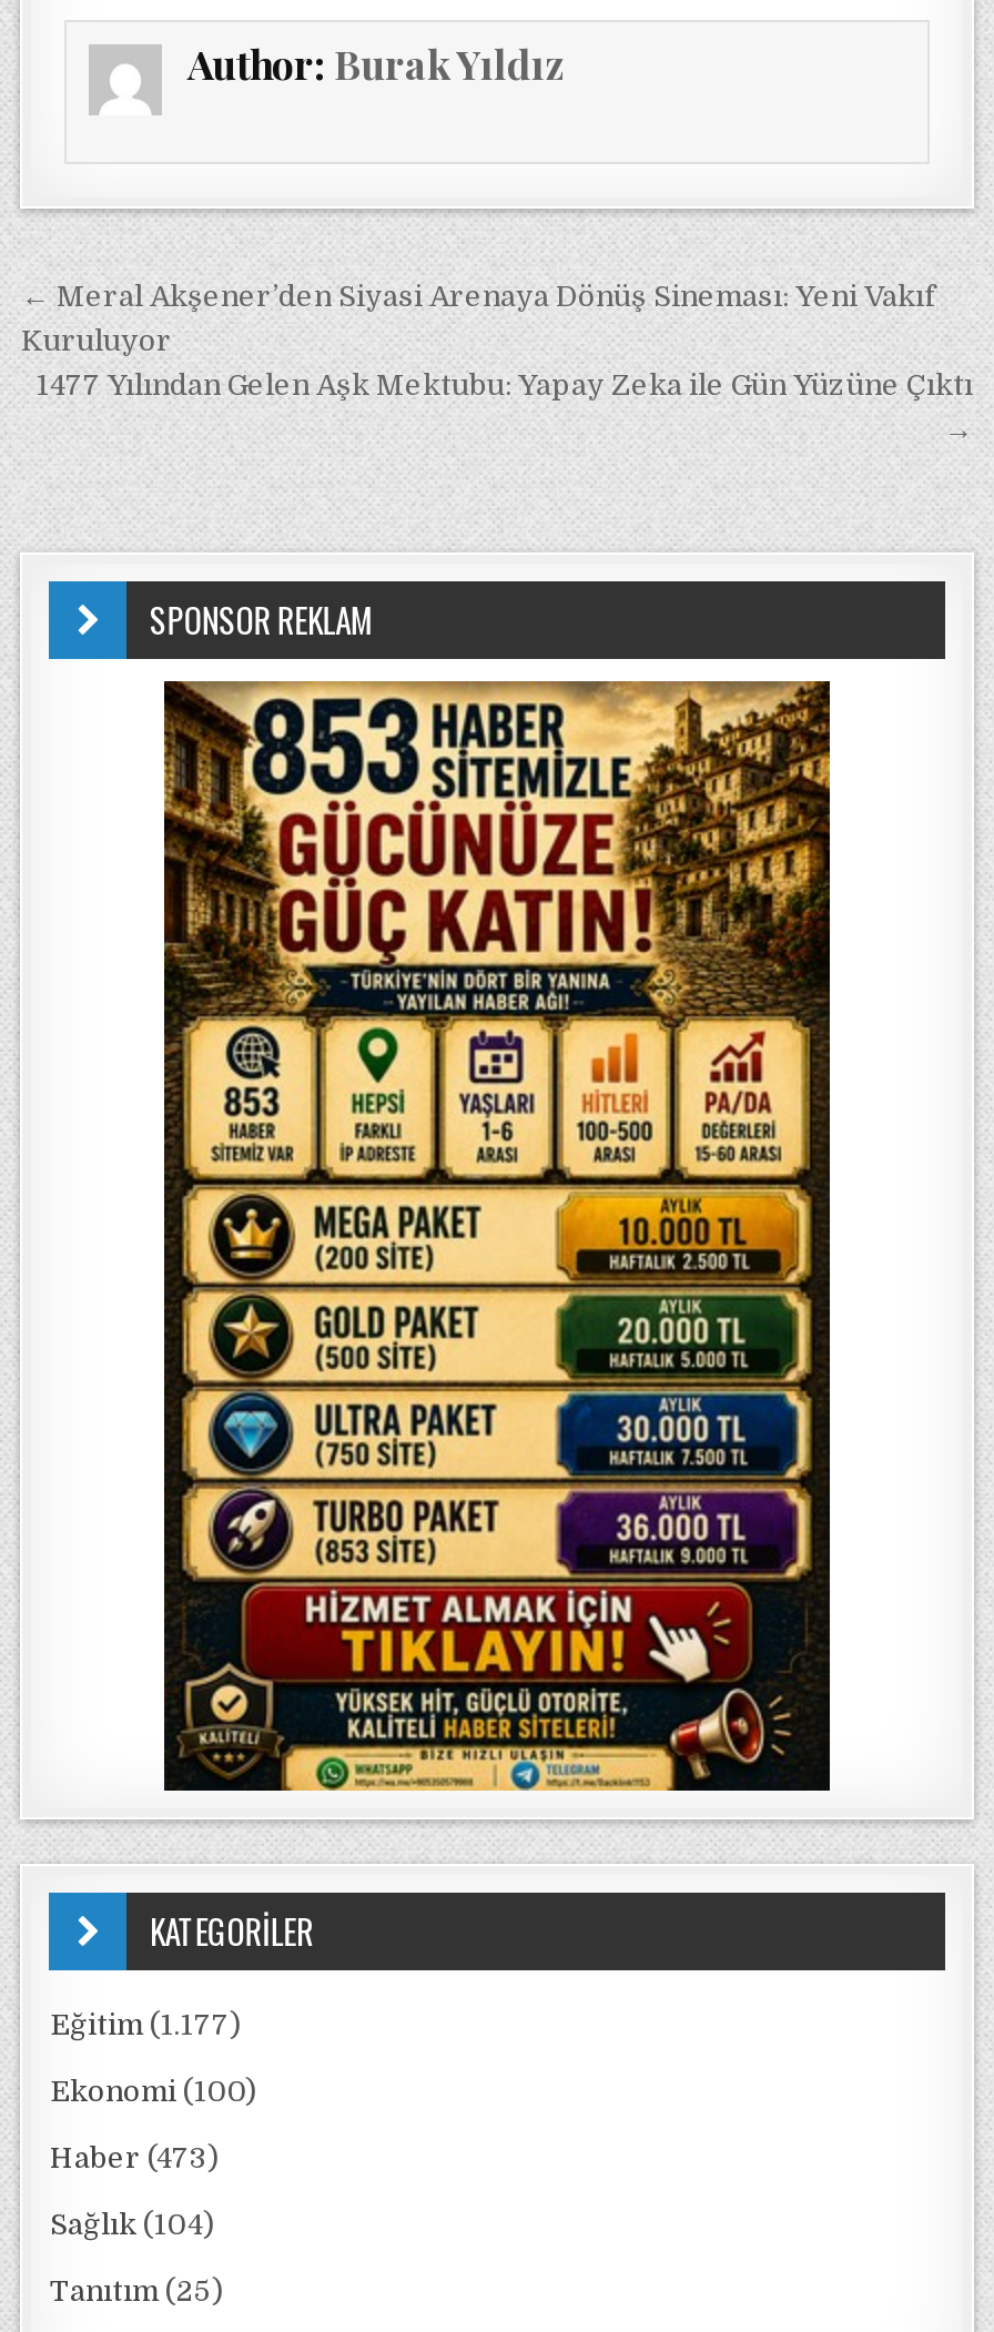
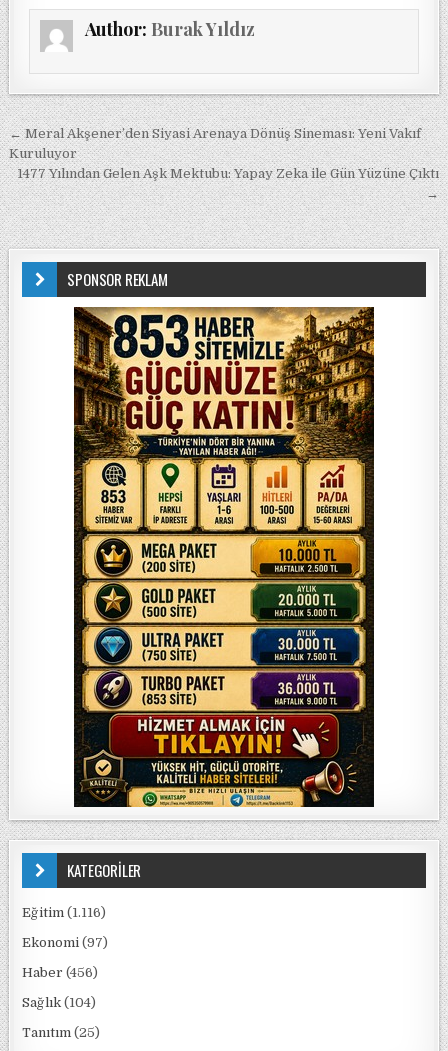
- Eğitim (1.177)
+ Eğitim (1.116)

- Ekonomi (100)
+ Ekonomi (97)

- Haber (473)
+ Haber (456)
